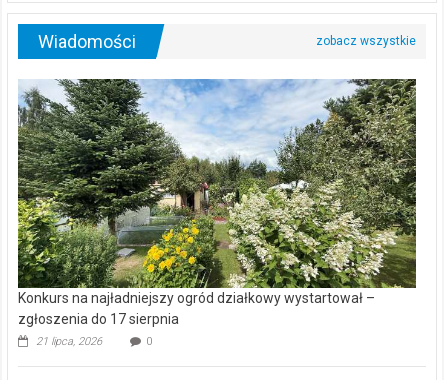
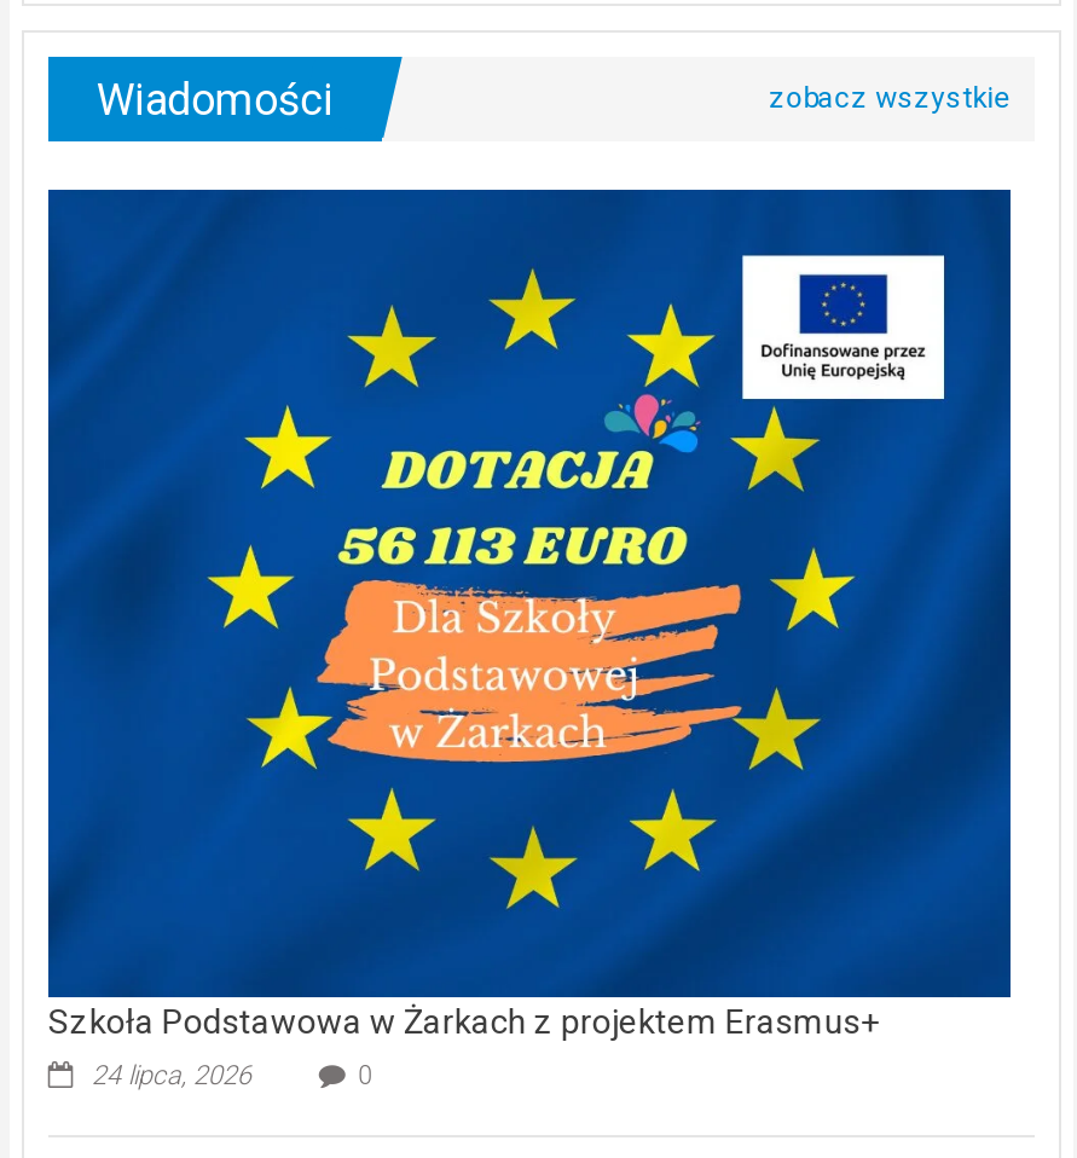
- [image]
- Konkurs na najładniejszy ogród działkowy wystartował –
- zgłoszenia do 17 sierpnia
+ [image]
+ Szkoła Podstawowa w Żarkach z projektem Erasmus+

- 21 lipca, 2026
+ 24 lipca, 2026
